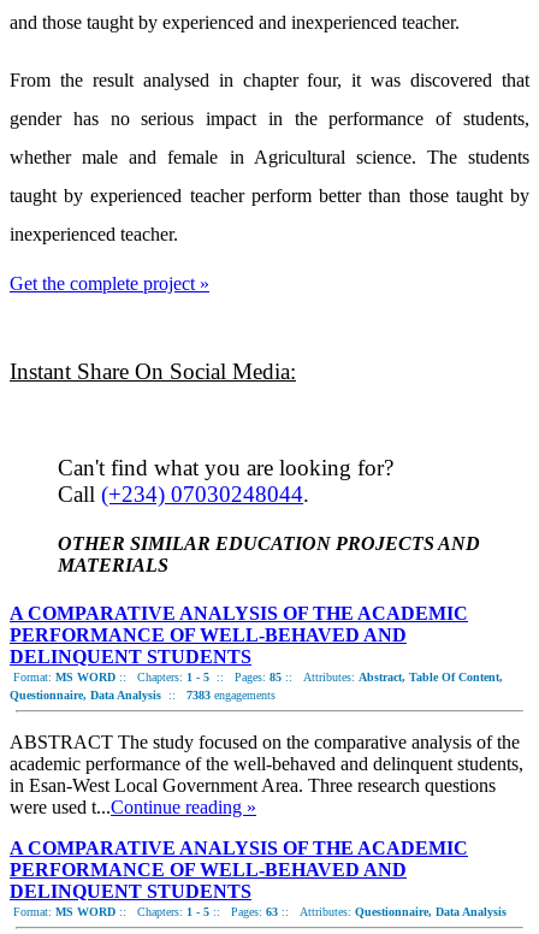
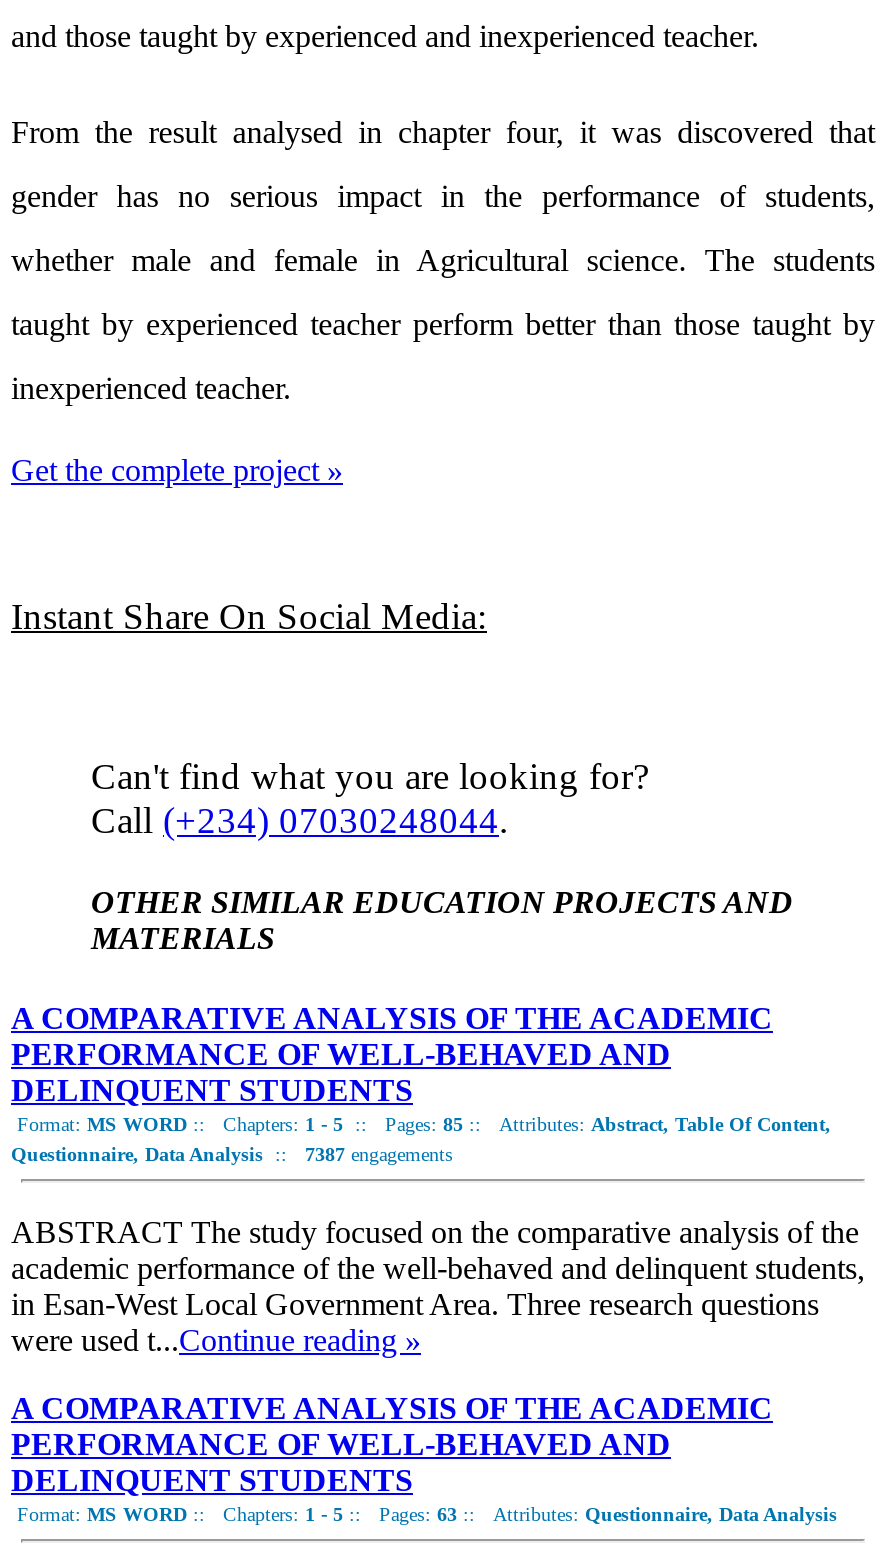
- Questionnaire, Data Analysis:: 7383 engagements
+ Questionnaire, Data Analysis:: 7387 engagements
